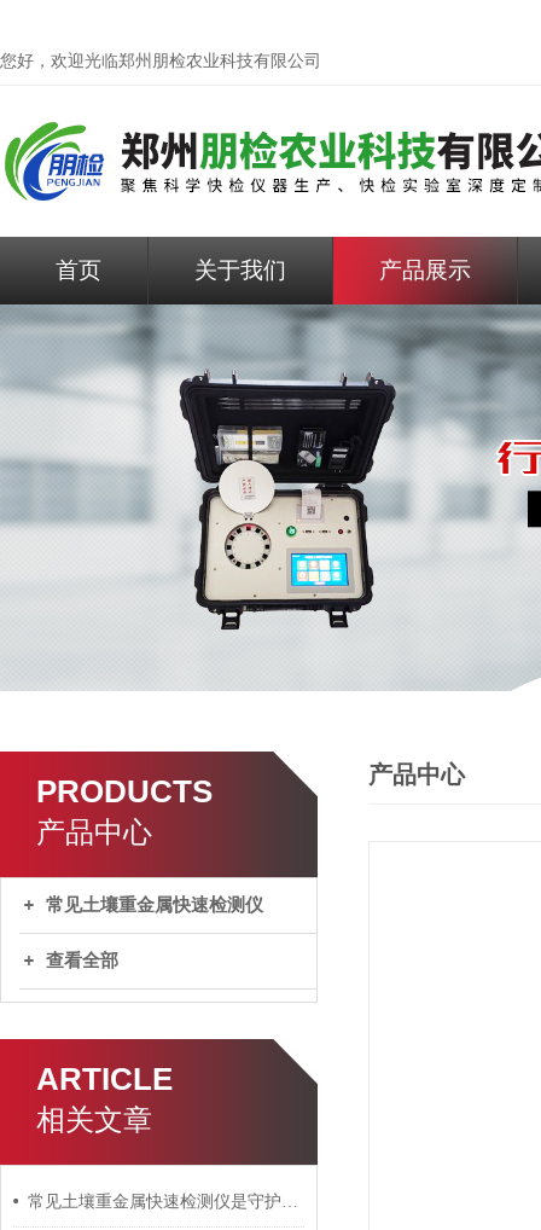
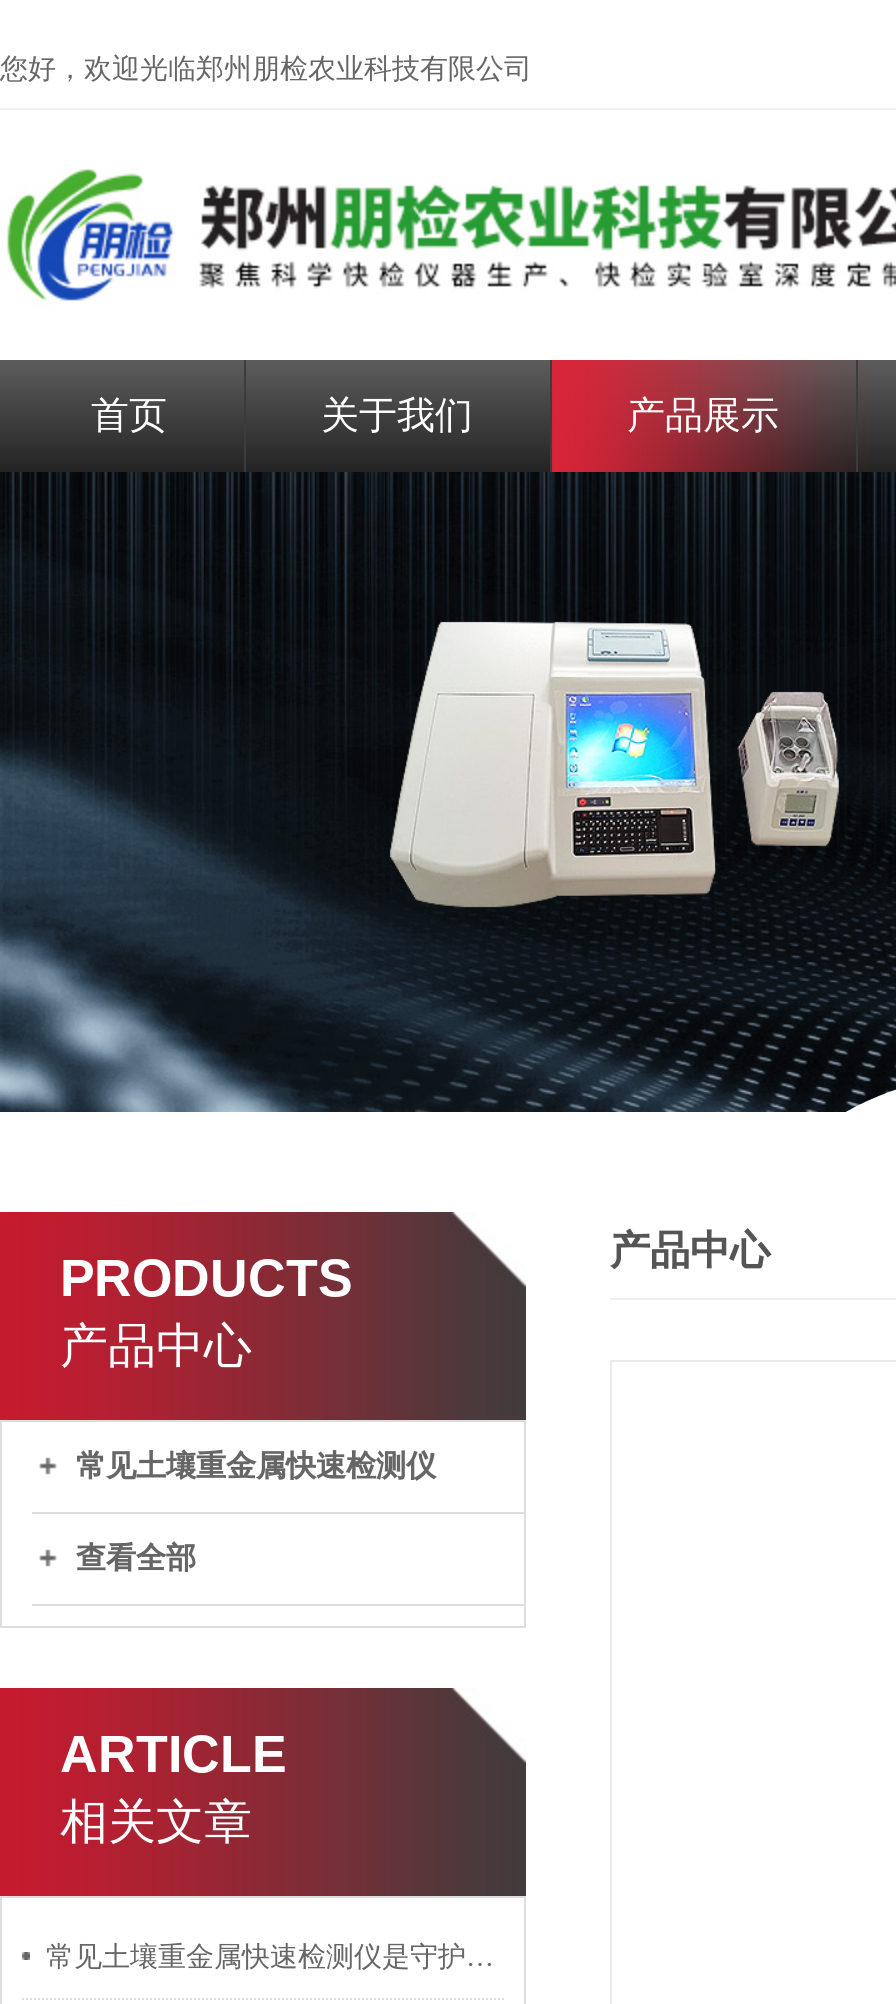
- [image]
+ [image]
